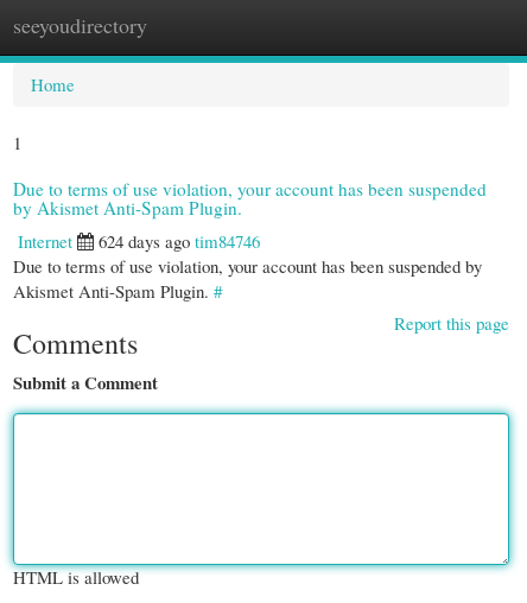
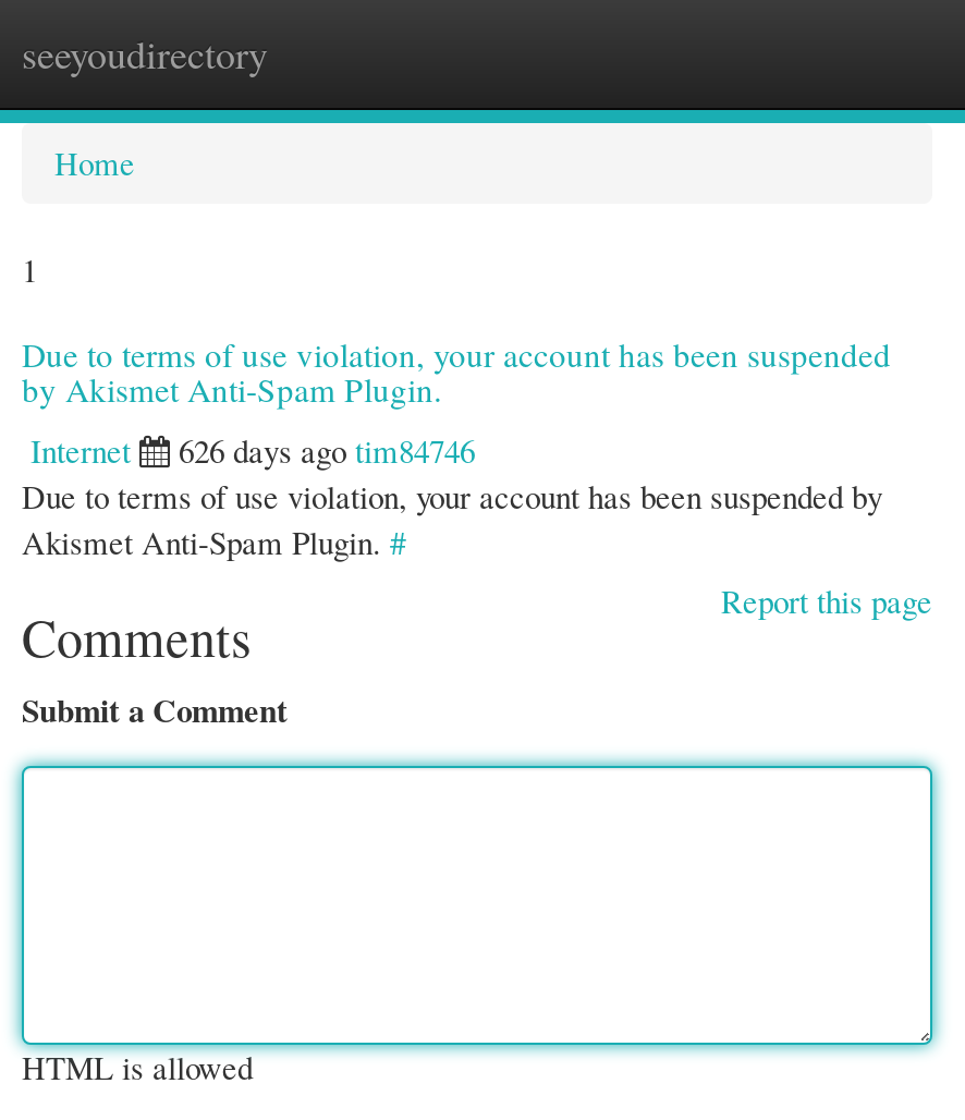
- Internet 624 days ago tim84746
+ Internet 626 days ago tim84746
